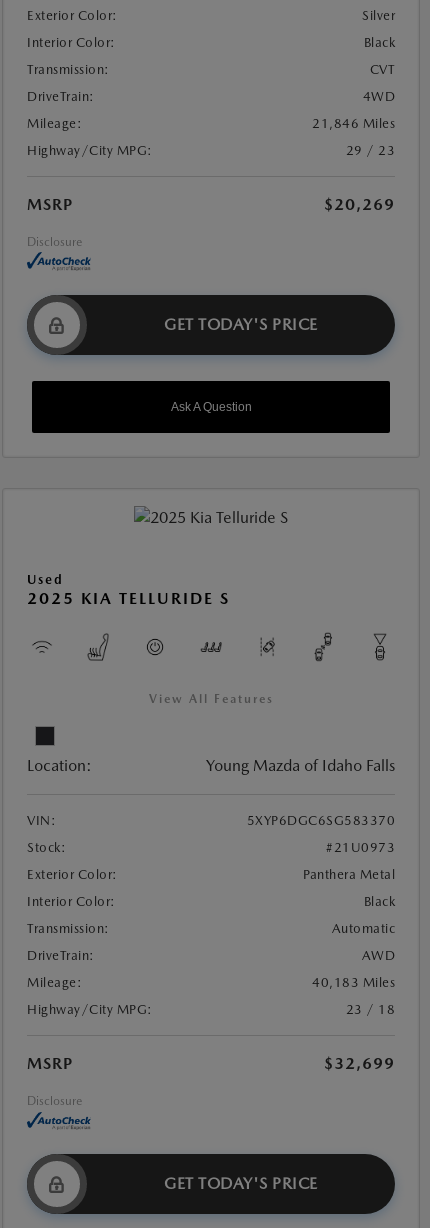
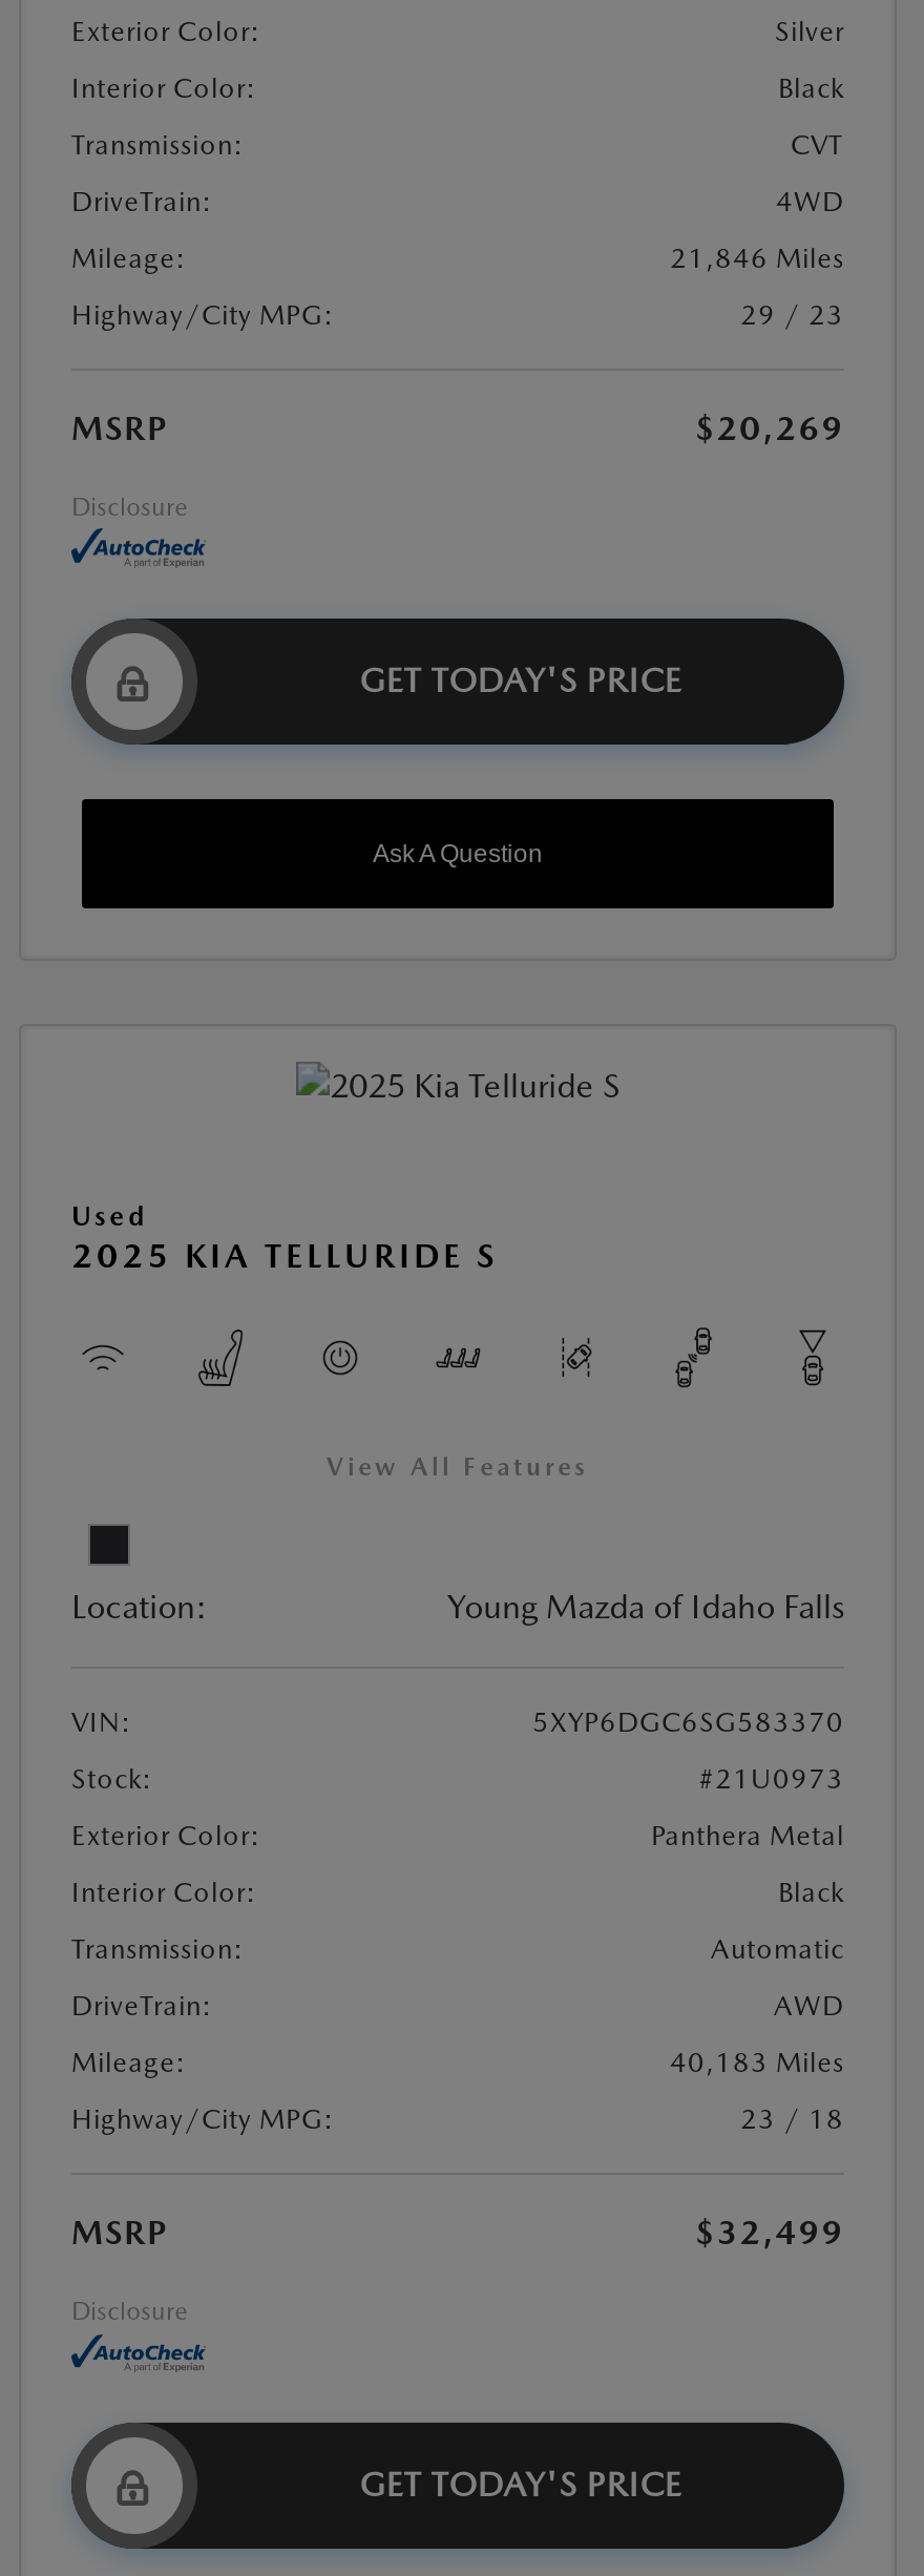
- $32,699
+ $32,499
